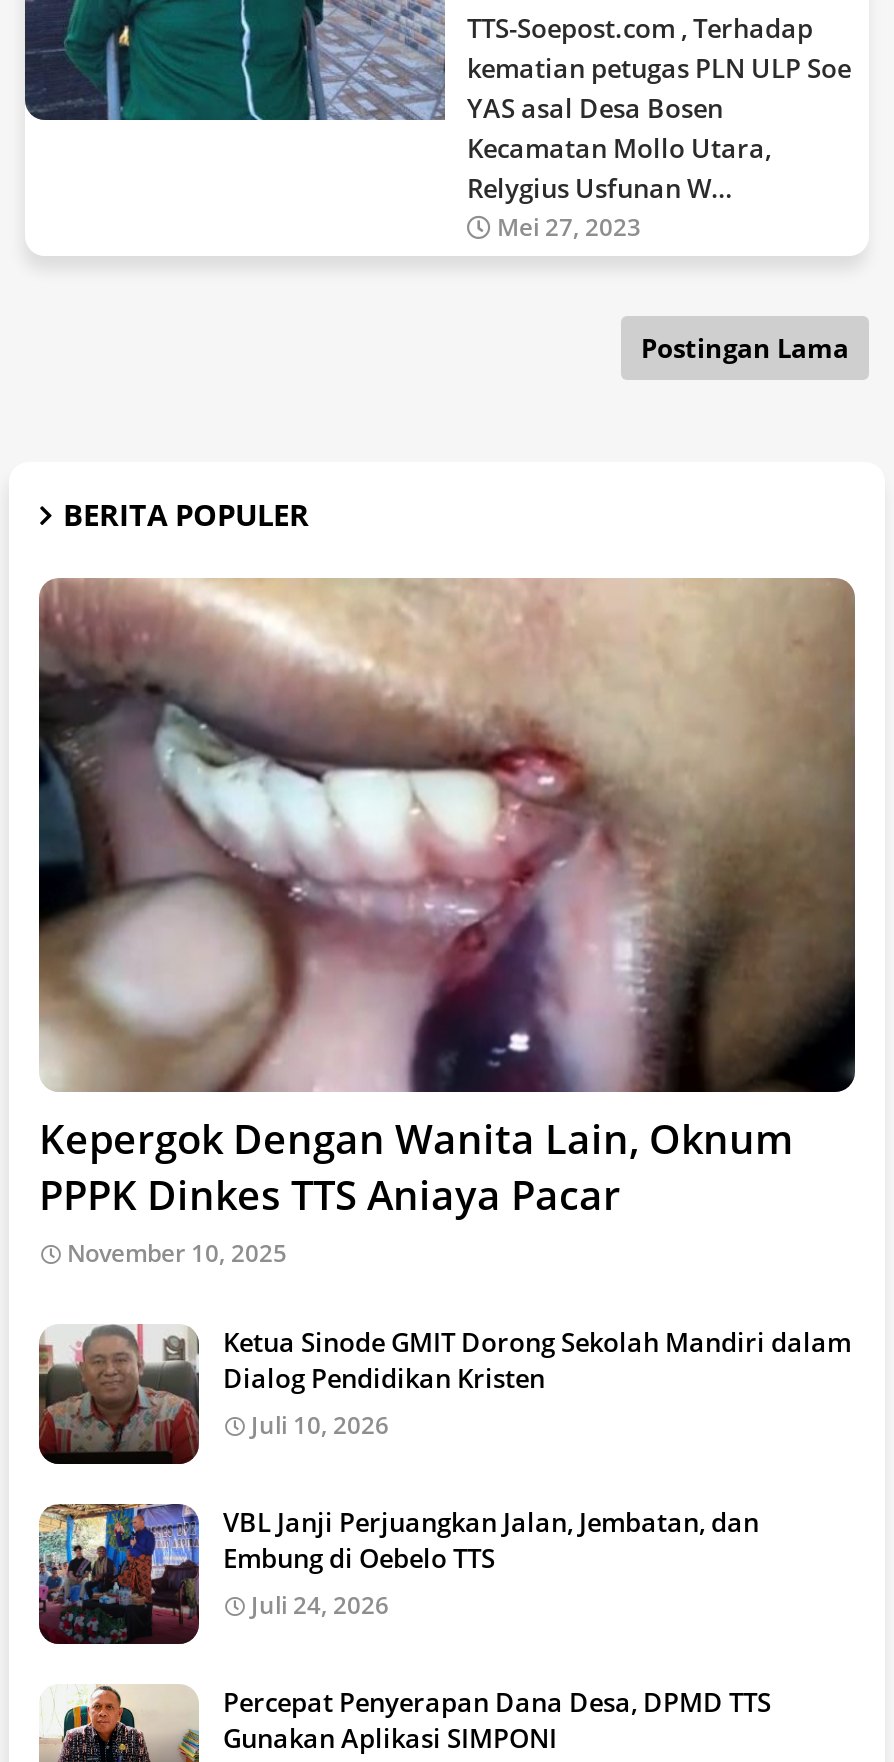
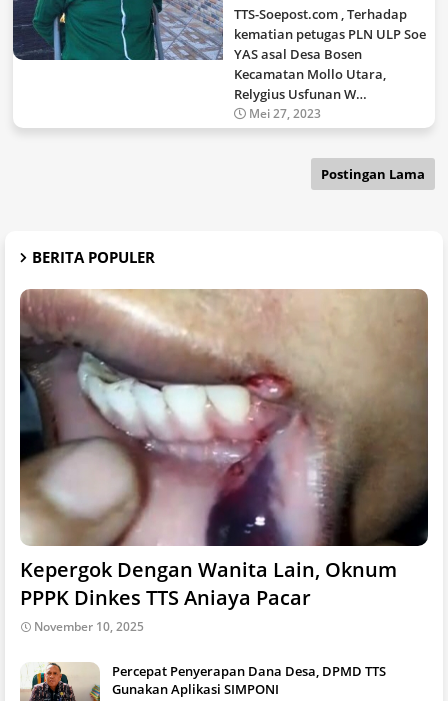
- [image]
- Ketua Sinode GMIT Dorong Sekolah Mandiri dalam
- Dialog Pendidikan Kristen
- Juli 10, 2026
- VBL Janji Perjuangkan Jalan, Jembatan, dan
- Embung di Oebelo TTS
- Juli 24, 2026

- [image]
